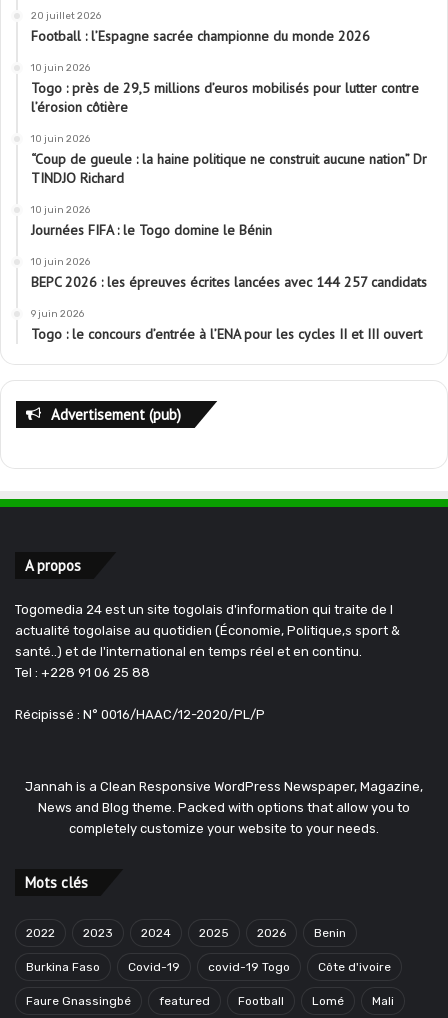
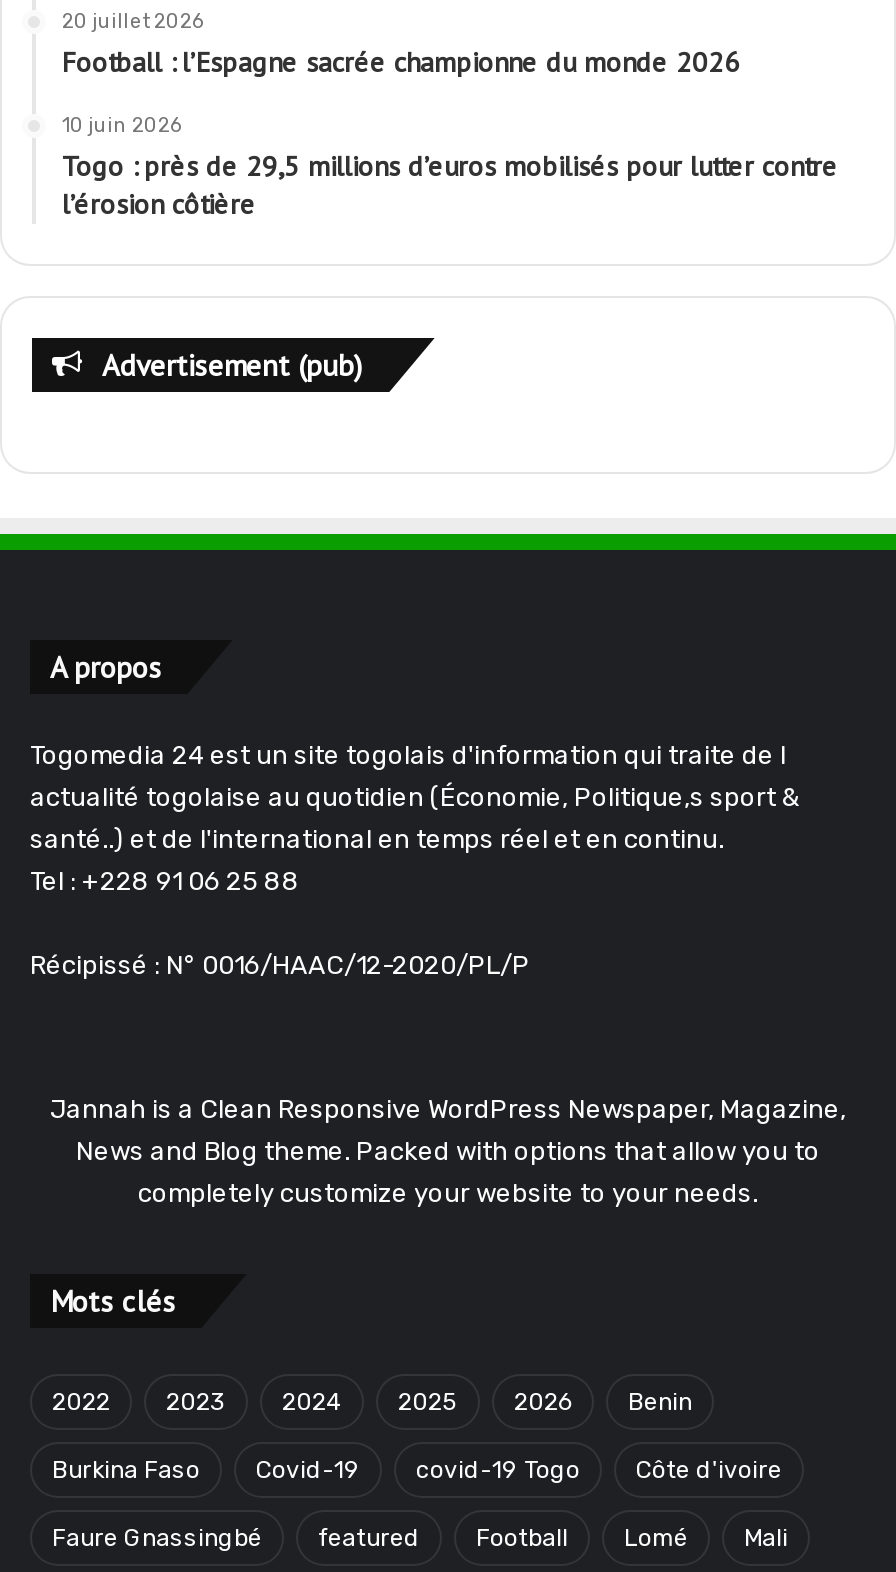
- 10 juin 2026
- “Coup de gueule : la haine politique ne construit aucune nation” Dr
- TINDJO Richard
- 10 juin 2026
- Journées FIFA : le Togo domine le Bénin
- 10 juin 2026
- BEPC 2026 : les épreuves écrites lancées avec 144 257 candidats
- 9 juin 2026
- Togo : le concours d’entrée à l’ENA pour les cycles II et III ouvert
